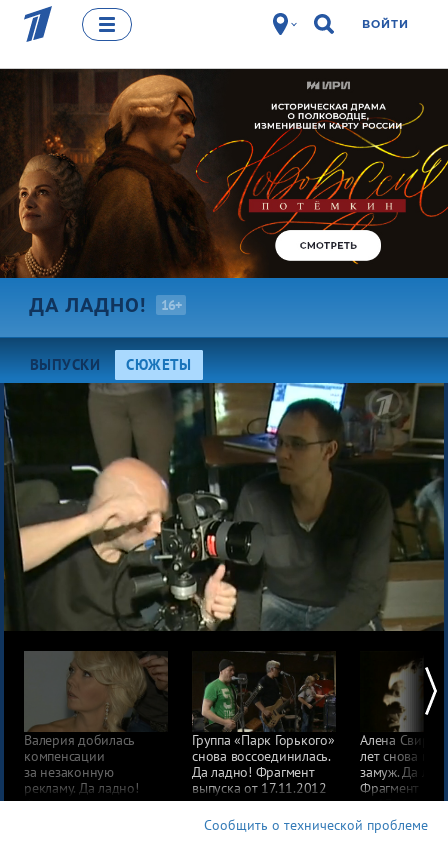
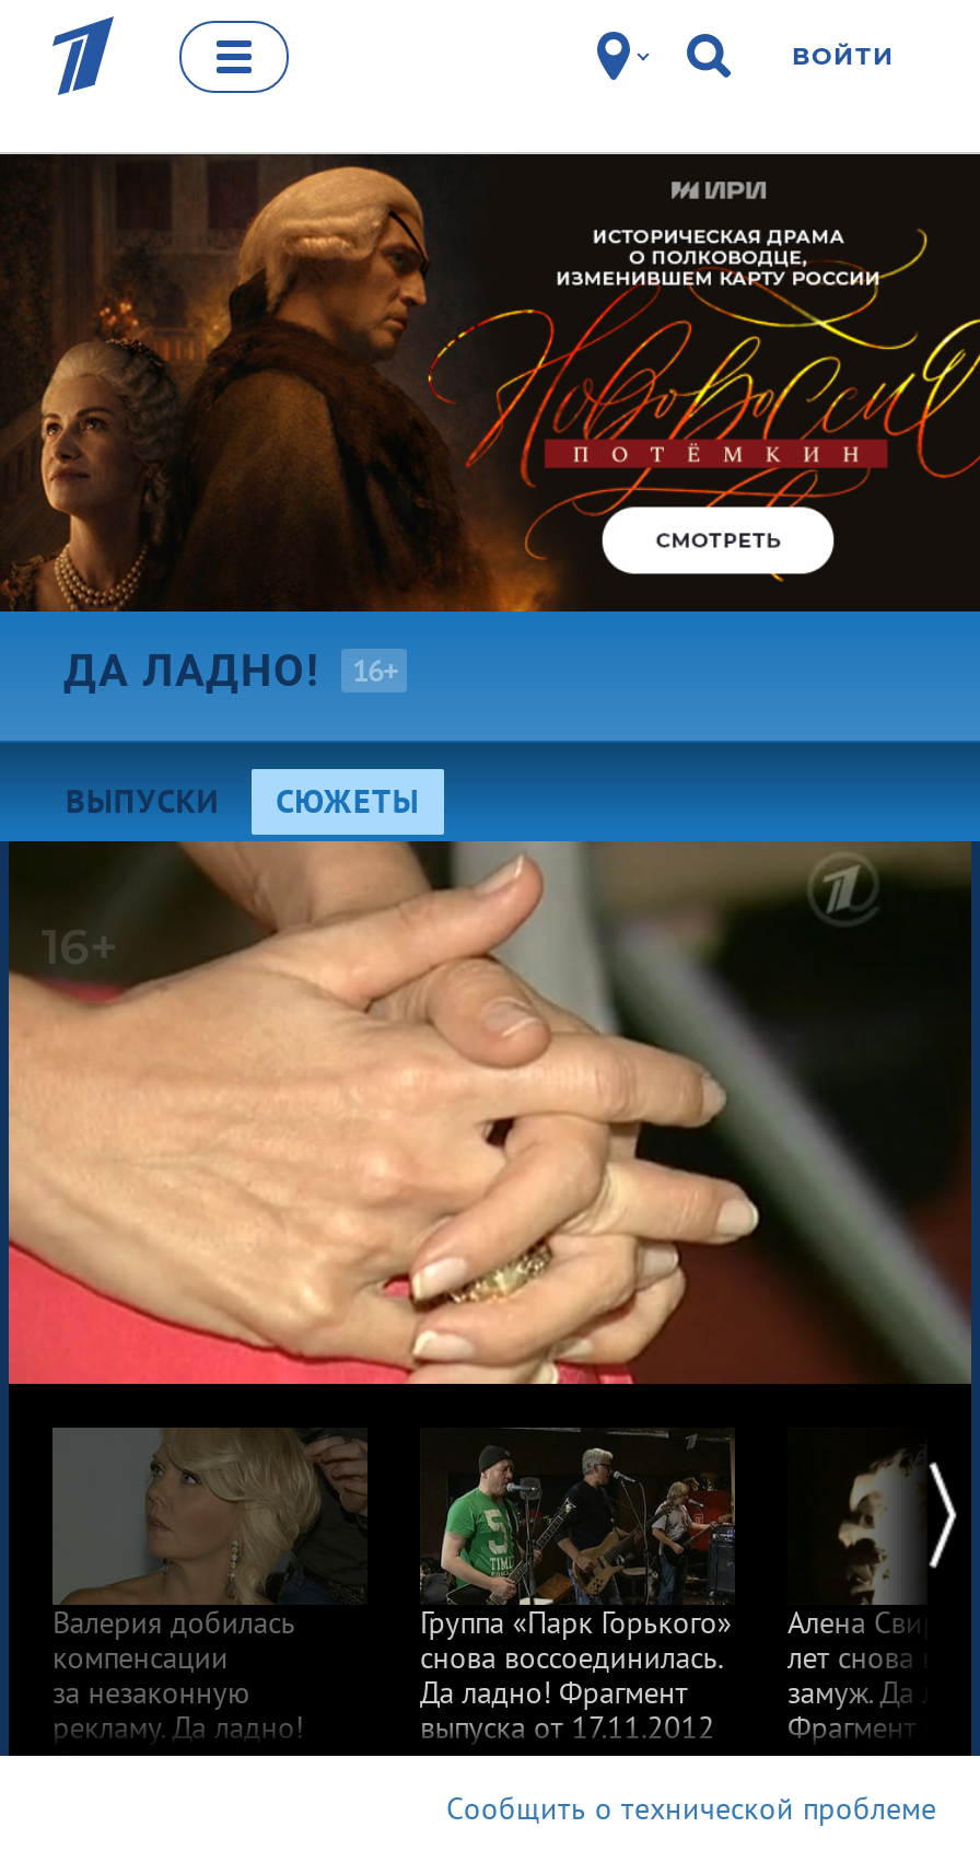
- [image]
+ [image]
